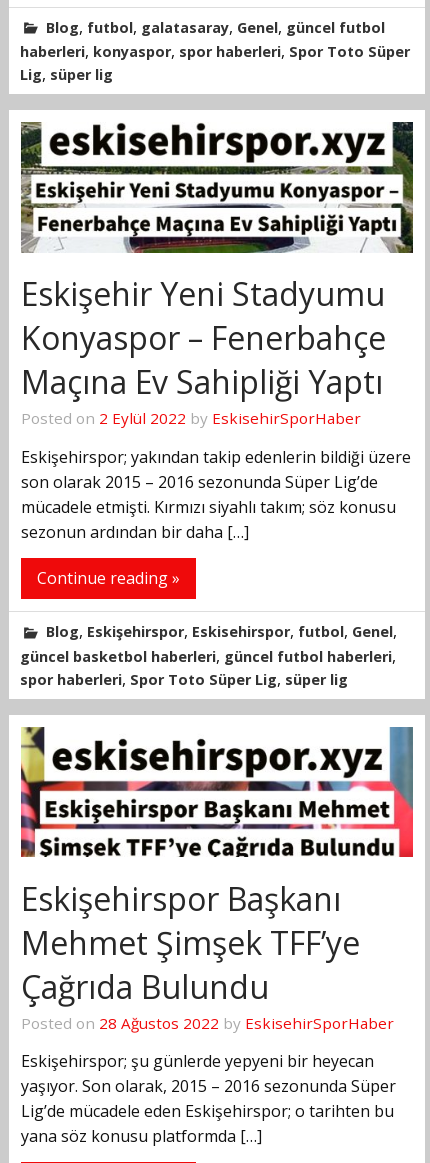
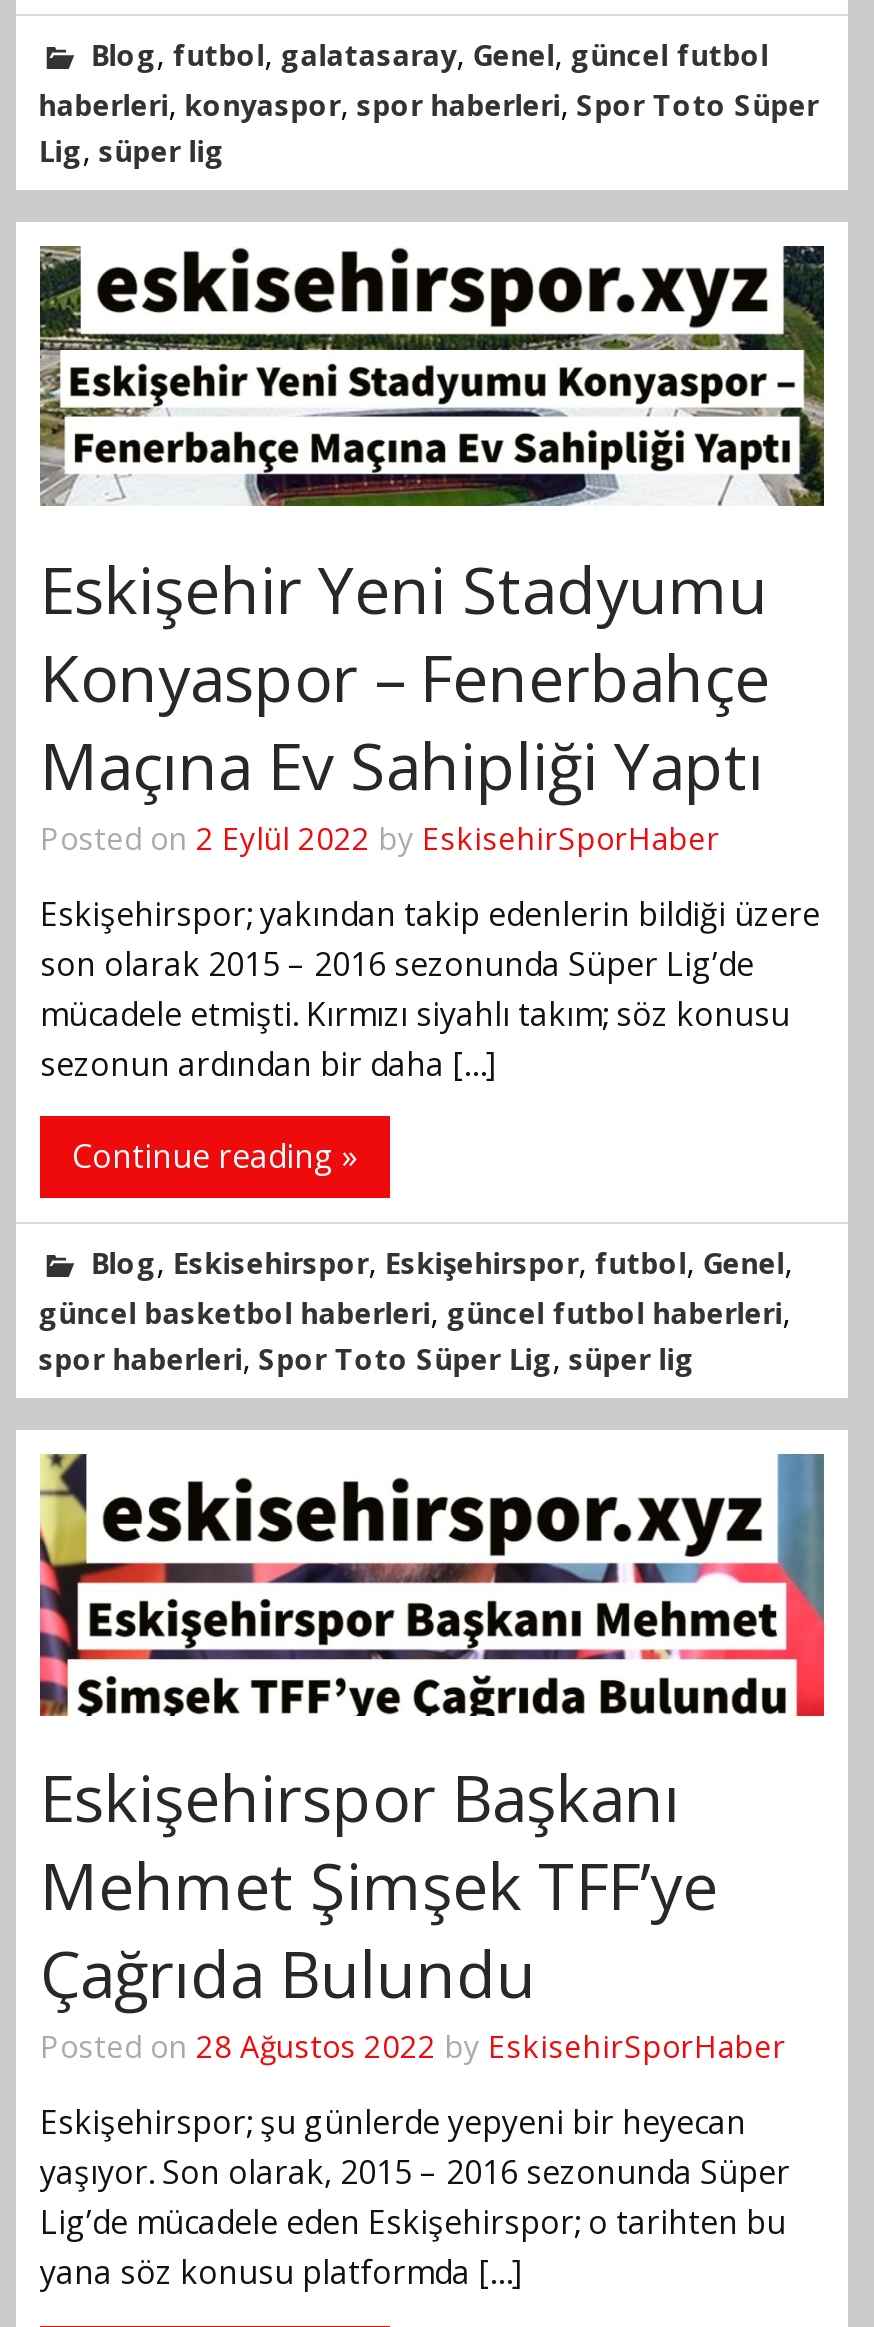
- Blog, Eskişehirspor, Eskisehirspor, futbol, Genel,
+ Blog, Eskisehirspor, Eskişehirspor, futbol, Genel,
